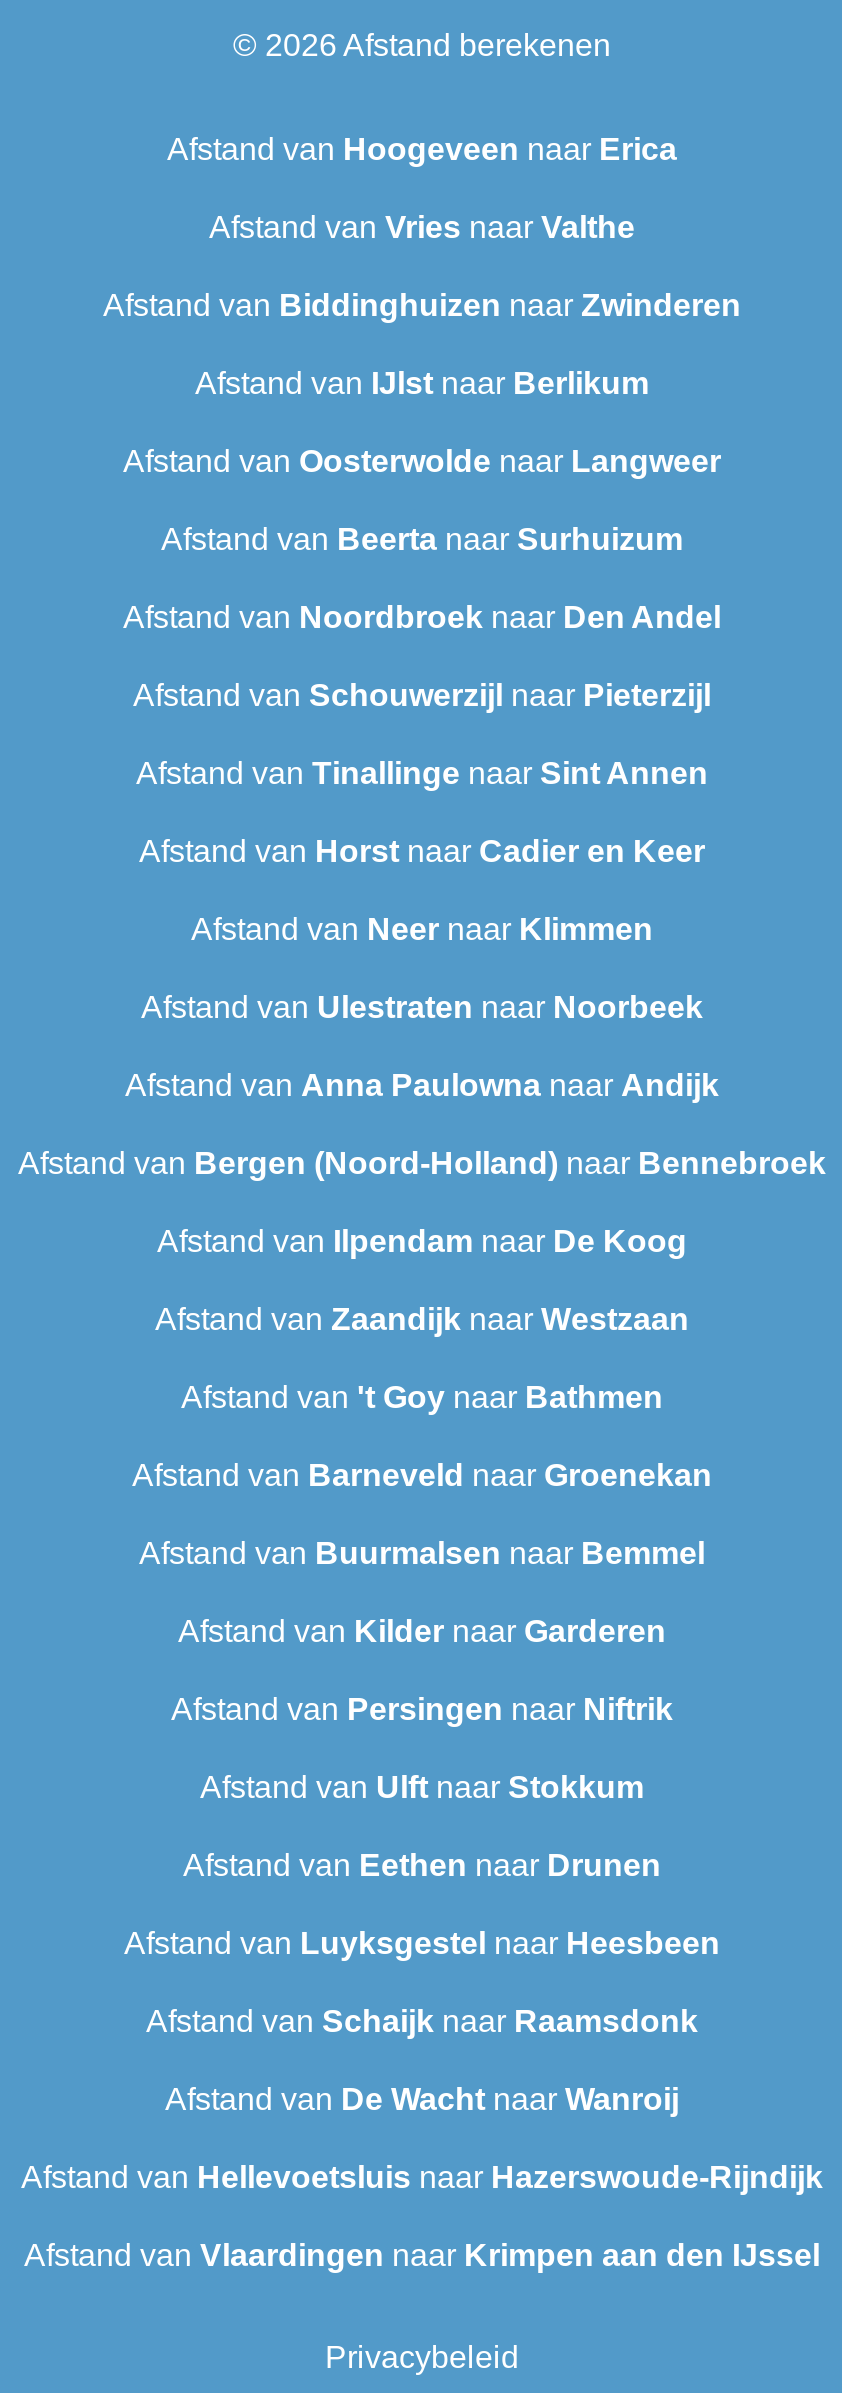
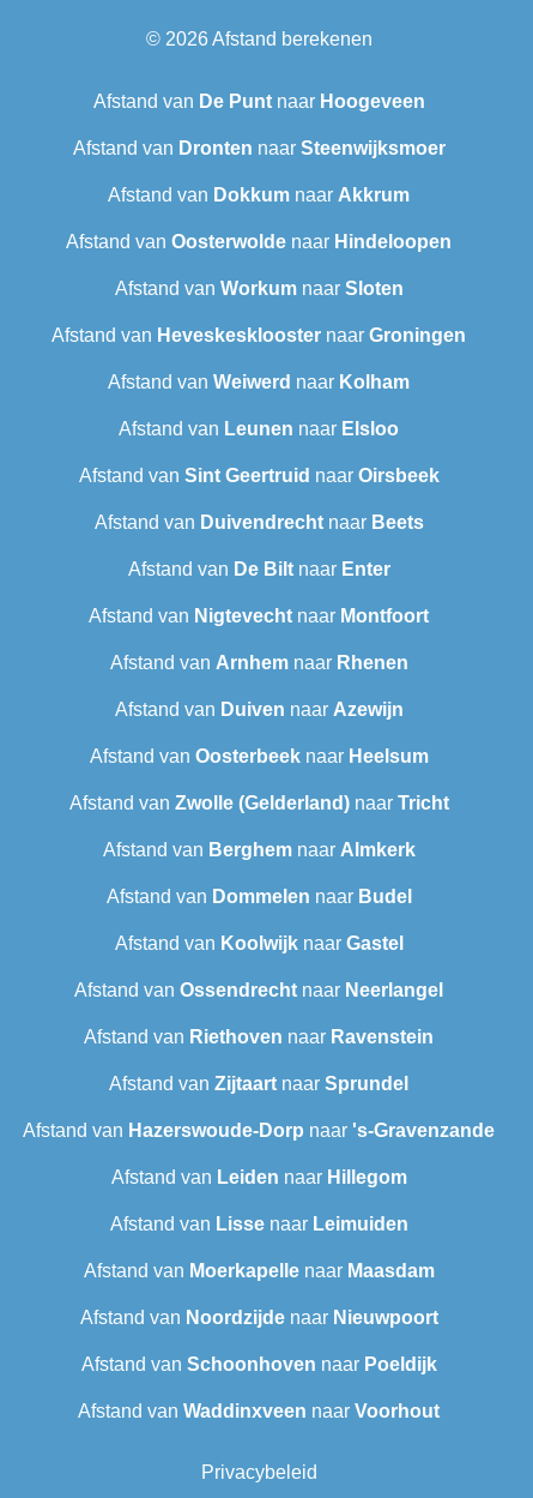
- Afstand van Hoogeveen naar Erica
- Afstand van Vries naar Valthe
- Afstand van Biddinghuizen naar Zwinderen
- Afstand van IJlst naar Berlikum
- Afstand van Oosterwolde naar Langweer
- Afstand van Beerta naar Surhuizum
- Afstand van Noordbroek naar Den Andel
- Afstand van Schouwerzijl naar Pieterzijl
- Afstand van Tinallinge naar Sint Annen
- Afstand van Horst naar Cadier en Keer
- Afstand van Neer naar Klimmen
- Afstand van Ulestraten naar Noorbeek
- Afstand van Anna Paulowna naar Andijk
- Afstand van Bergen (Noord-Holland) naar Bennebroek
- Afstand van Ilpendam naar De Koog
- Afstand van Zaandijk naar Westzaan
- Afstand van 't Goy naar Bathmen
- Afstand van Barneveld naar Groenekan
- Afstand van Buurmalsen naar Bemmel
- Afstand van Kilder naar Garderen
- Afstand van Persingen naar Niftrik
- Afstand van Ulft naar Stokkum
- Afstand van Eethen naar Drunen
- Afstand van Luyksgestel naar Heesbeen
- Afstand van Schaijk naar Raamsdonk
- Afstand van De Wacht naar Wanroij
- Afstand van Hellevoetsluis naar Hazerswoude-Rijndijk
- Afstand van Vlaardingen naar Krimpen aan den IJssel
+ Afstand van De Punt naar Hoogeveen
+ Afstand van Dronten naar Steenwijksmoer
+ Afstand van Dokkum naar Akkrum
+ Afstand van Oosterwolde naar Hindeloopen
+ Afstand van Workum naar Sloten
+ Afstand van Heveskesklooster naar Groningen
+ Afstand van Weiwerd naar Kolham
+ Afstand van Leunen naar Elsloo
+ Afstand van Sint Geertruid naar Oirsbeek
+ Afstand van Duivendrecht naar Beets
+ Afstand van De Bilt naar Enter
+ Afstand van Nigtevecht naar Montfoort
+ Afstand van Arnhem naar Rhenen
+ Afstand van Duiven naar Azewijn
+ Afstand van Oosterbeek naar Heelsum
+ Afstand van Zwolle (Gelderland) naar Tricht
+ Afstand van Berghem naar Almkerk
+ Afstand van Dommelen naar Budel
+ Afstand van Koolwijk naar Gastel
+ Afstand van Ossendrecht naar Neerlangel
+ Afstand van Riethoven naar Ravenstein
+ Afstand van Zijtaart naar Sprundel
+ Afstand van Hazerswoude-Dorp naar 's-Gravenzande
+ Afstand van Leiden naar Hillegom
+ Afstand van Lisse naar Leimuiden
+ Afstand van Moerkapelle naar Maasdam
+ Afstand van Noordzijde naar Nieuwpoort
+ Afstand van Schoonhoven naar Poeldijk
+ Afstand van Waddinxveen naar Voorhout
